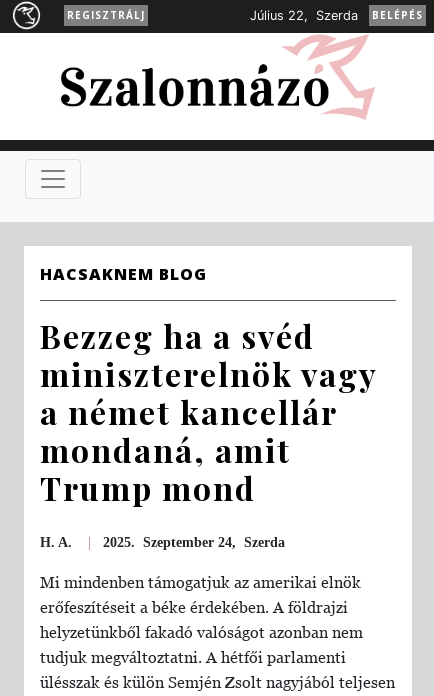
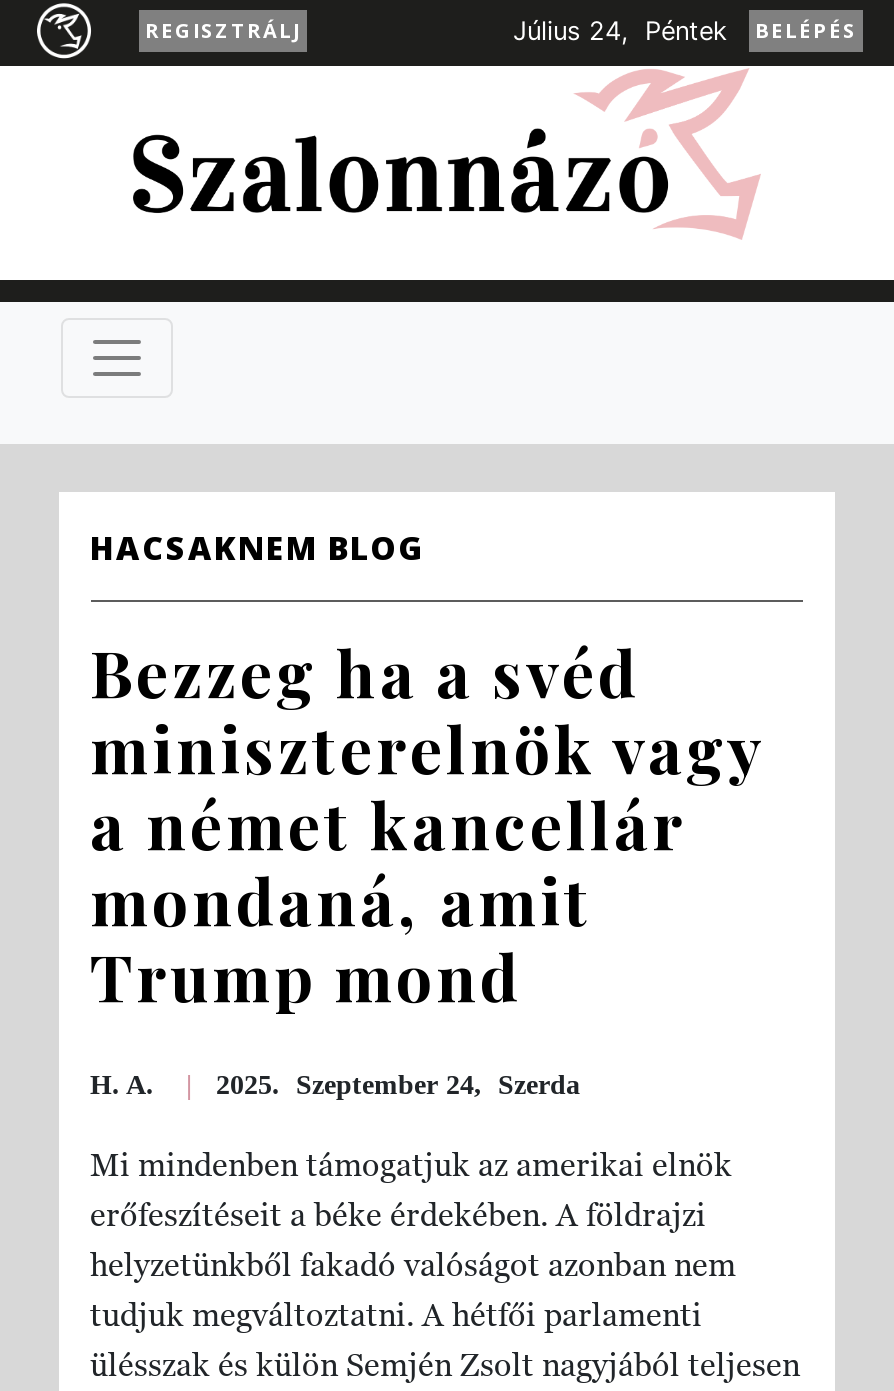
- Július 22, Szerda
+ Július 24, Péntek
